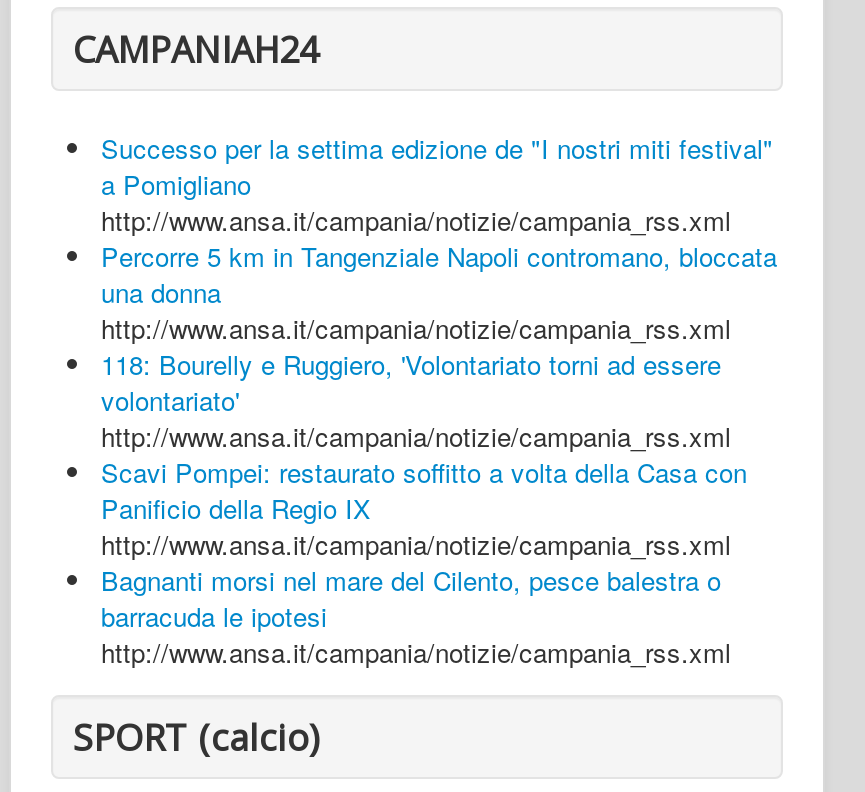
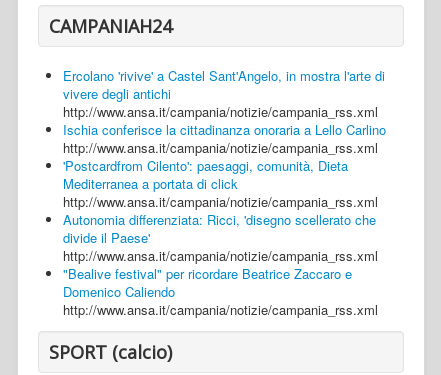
- Successo per la settima edizione de "I nostri miti festival"
- a Pomigliano
+ Ercolano 'rivive' a Castel Sant'Angelo, in mostra l'arte di
+ vivere degli antichi

- Percorre 5 km in Tangenziale Napoli contromano, bloccata
- una donna
+ Ischia conferisce la cittadinanza onoraria a Lello Carlino

- 118: Bourelly e Ruggiero, 'Volontariato torni ad essere
- volontariato'
+ 'Postcardfrom Cilento': paesaggi, comunità, Dieta
+ Mediterranea a portata di click

- Scavi Pompei: restaurato soffitto a volta della Casa con
- Panificio della Regio IX
+ Autonomia differenziata: Ricci, 'disegno scellerato che
+ divide il Paese'

- Bagnanti morsi nel mare del Cilento, pesce balestra o
- barracuda le ipotesi
+ "Bealive festival" per ricordare Beatrice Zaccaro e
+ Domenico Caliendo
